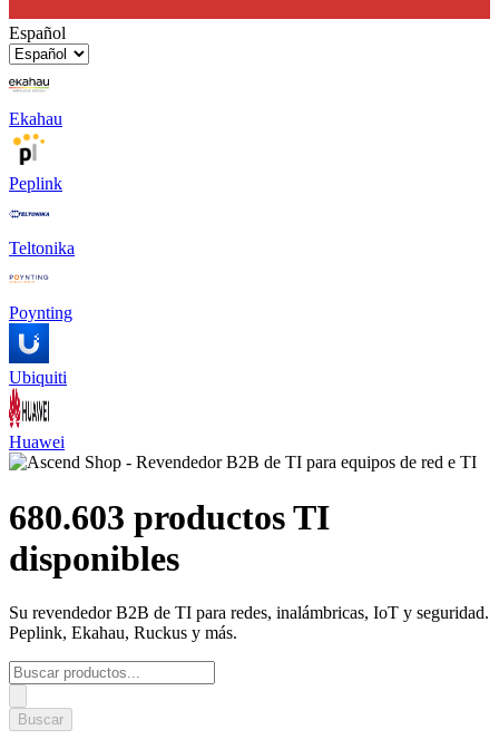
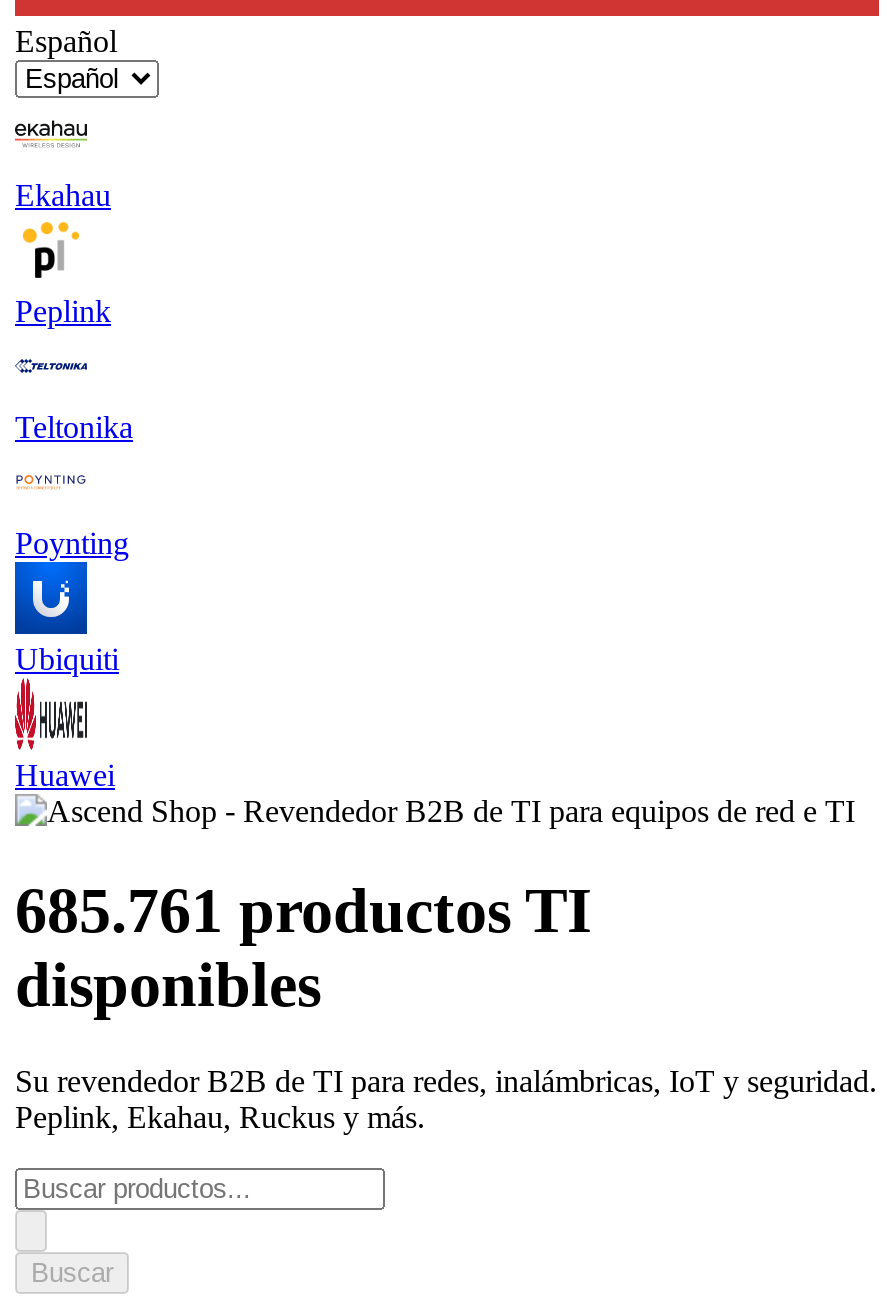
- 680.603 productos TI
+ 685.761 productos TI
